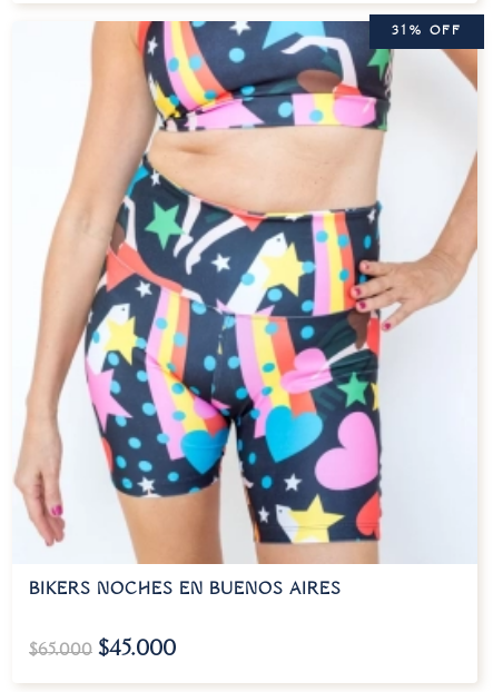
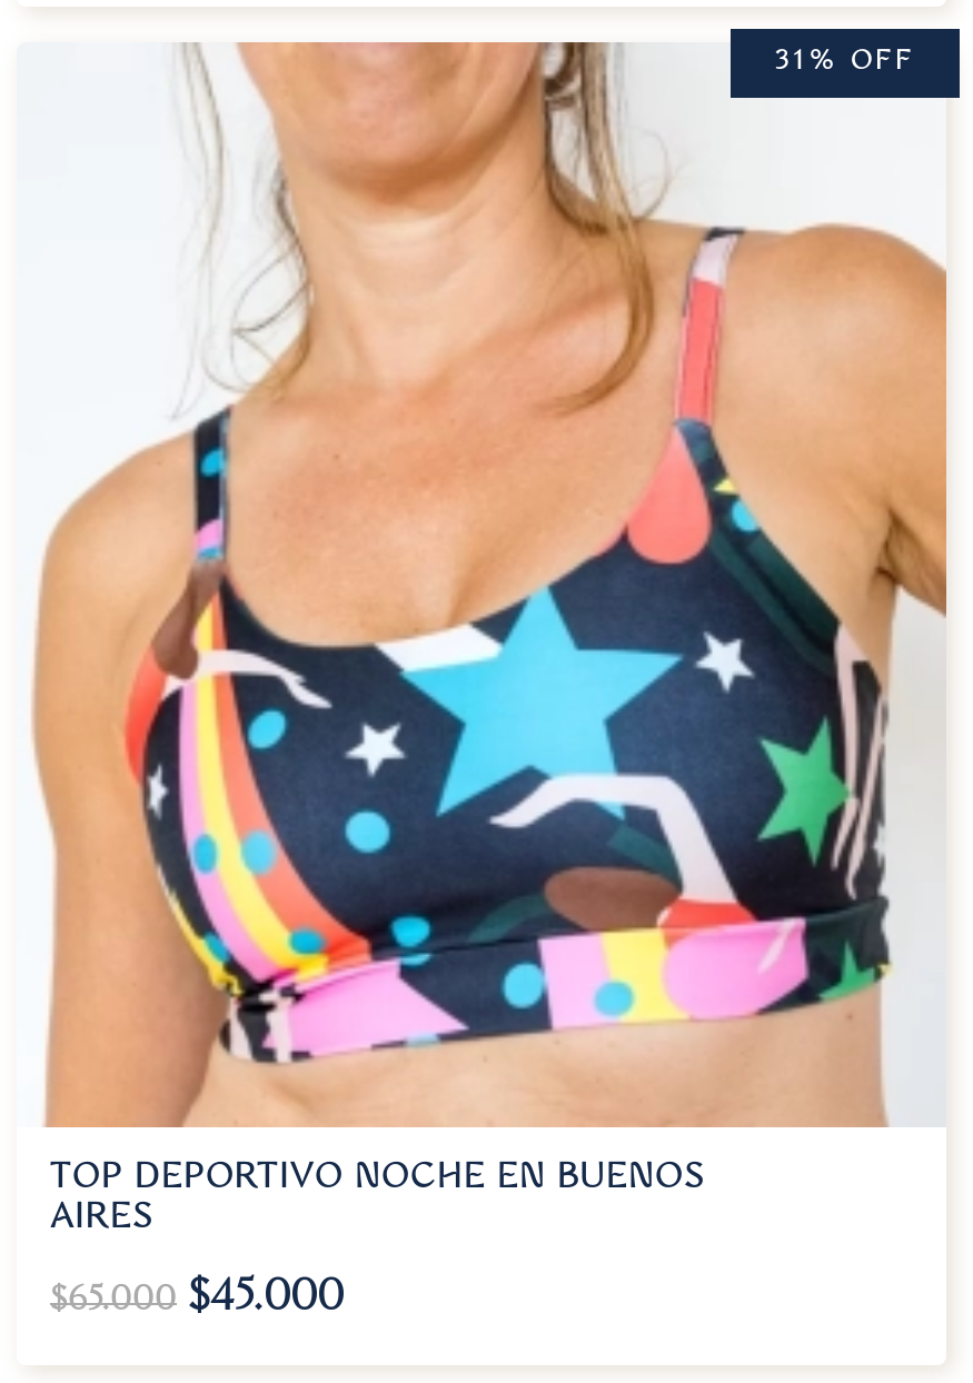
- [image]
- BIKERS NOCHES EN BUENOS AIRES
+ [image]
+ TOP DEPORTIVO NOCHE EN BUENOS
+ AIRES
